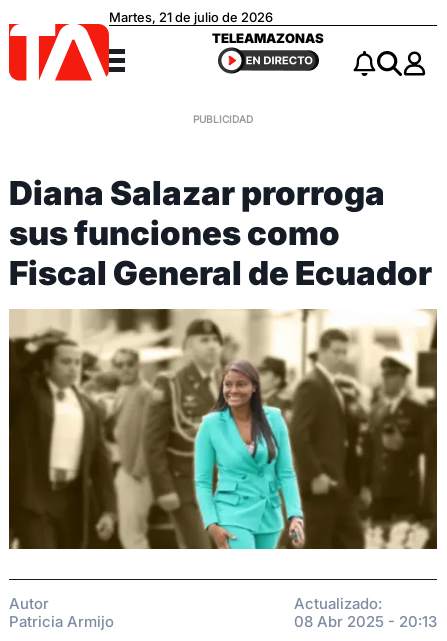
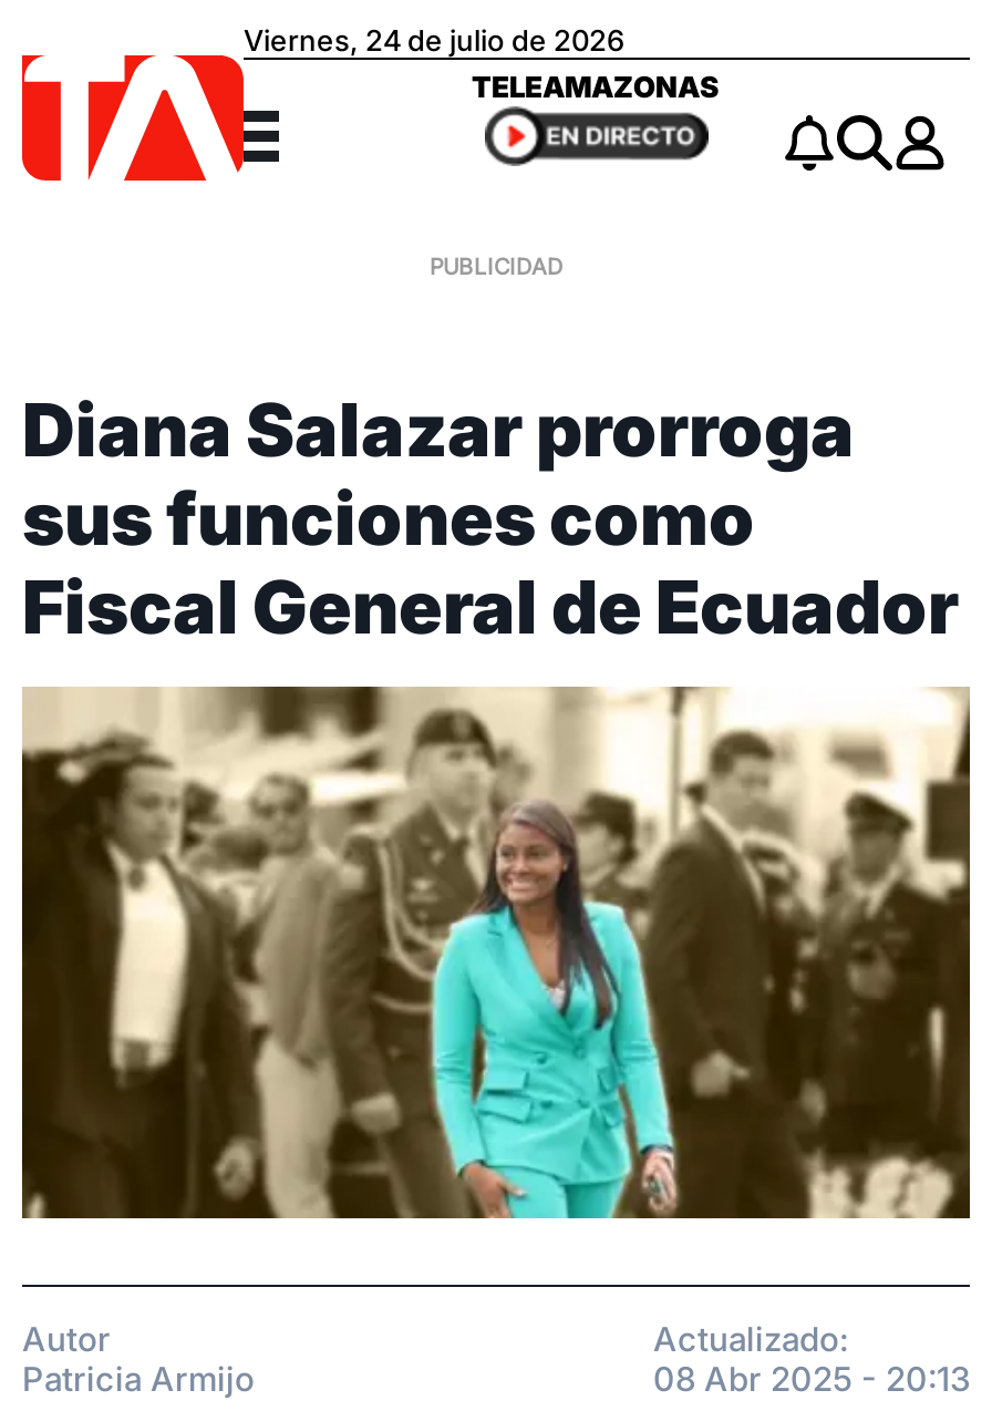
- Martes, 21 de julio de 2026
+ Viernes, 24 de julio de 2026
